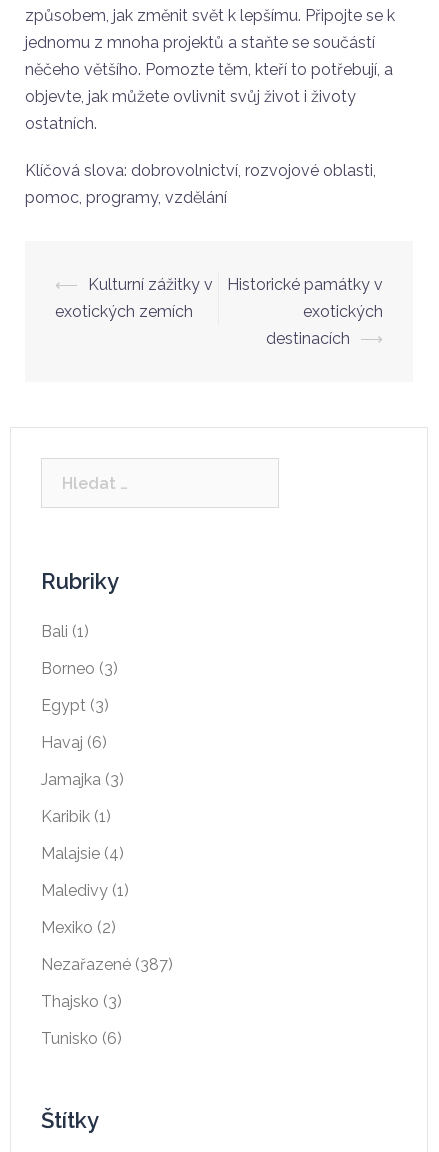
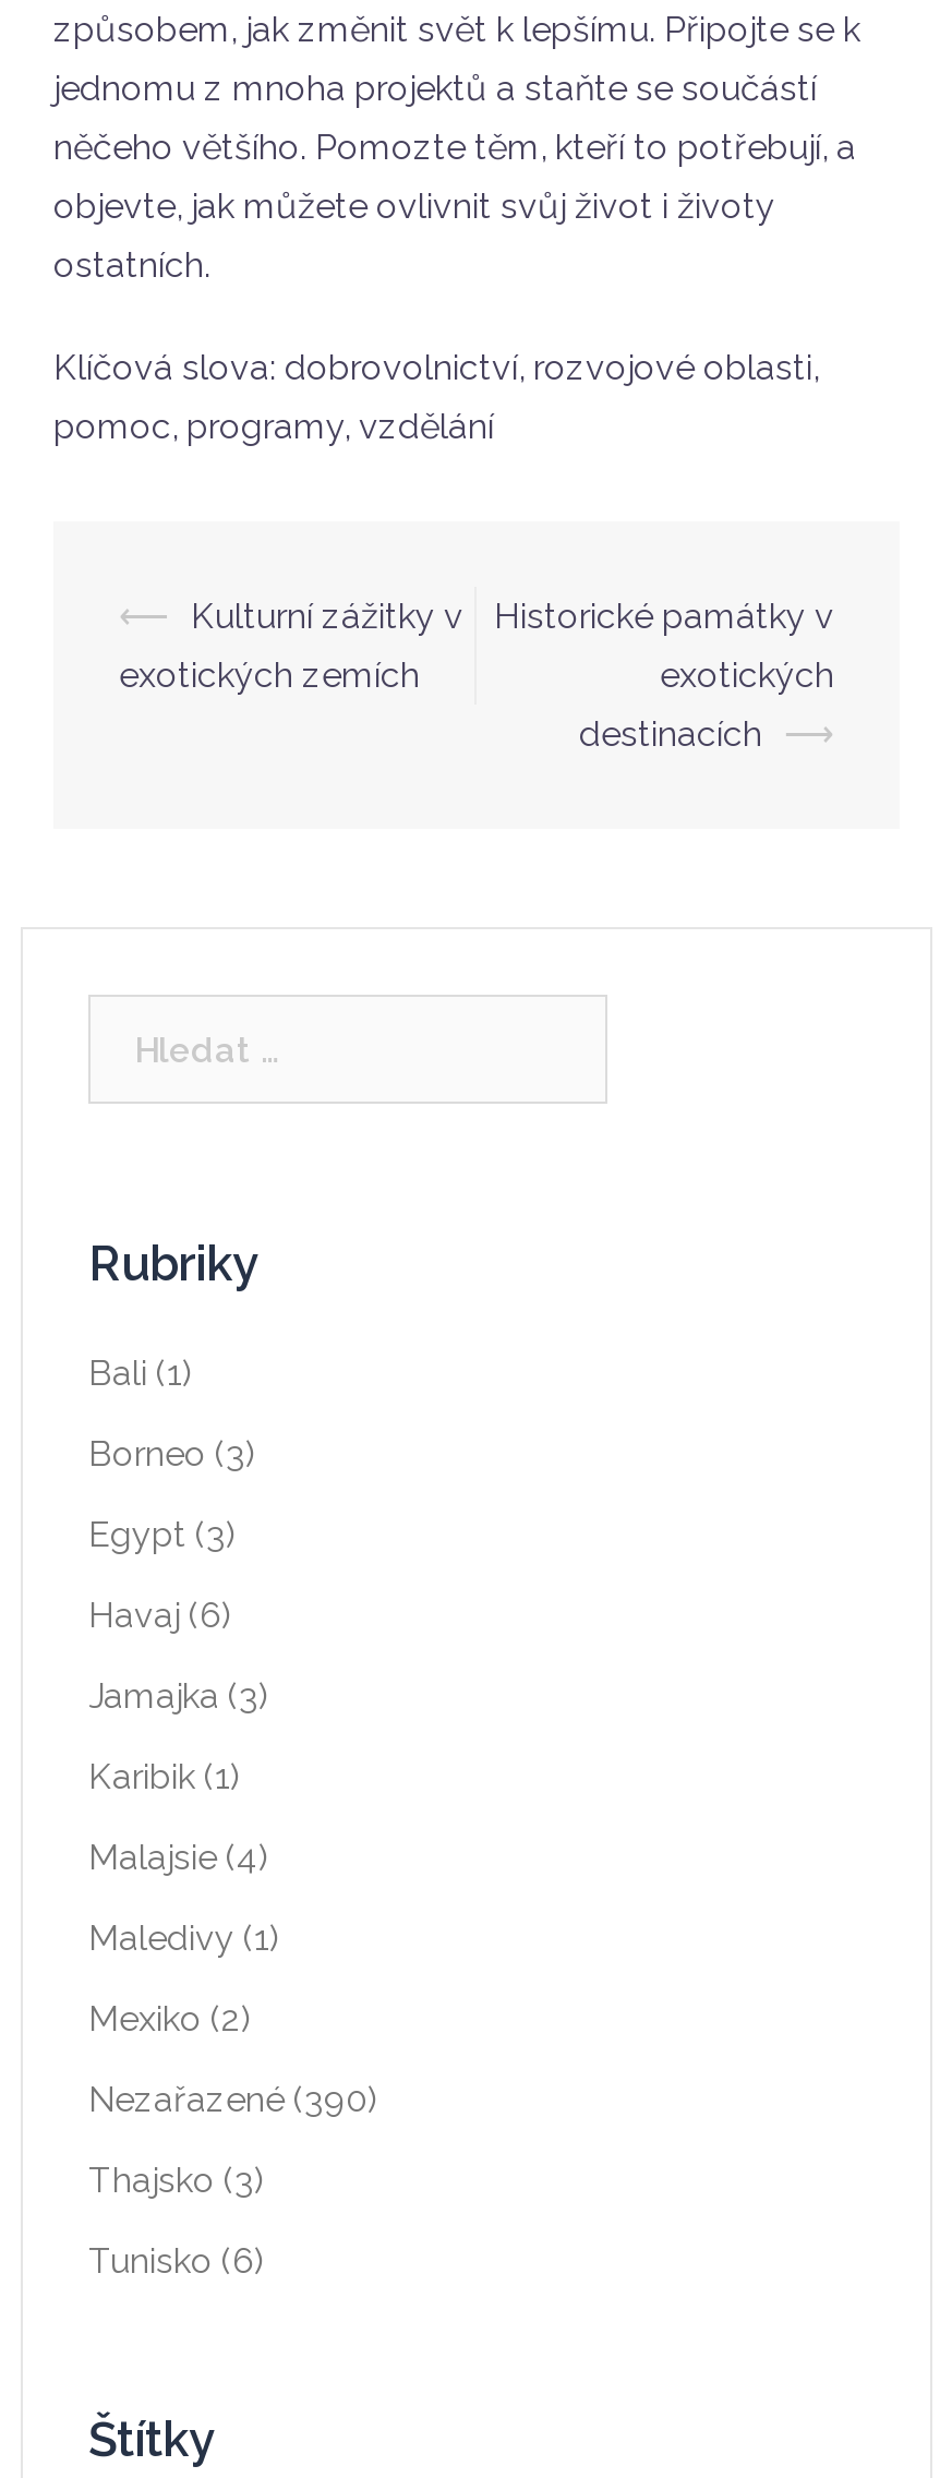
- Nezařazené (387)
+ Nezařazené (390)
